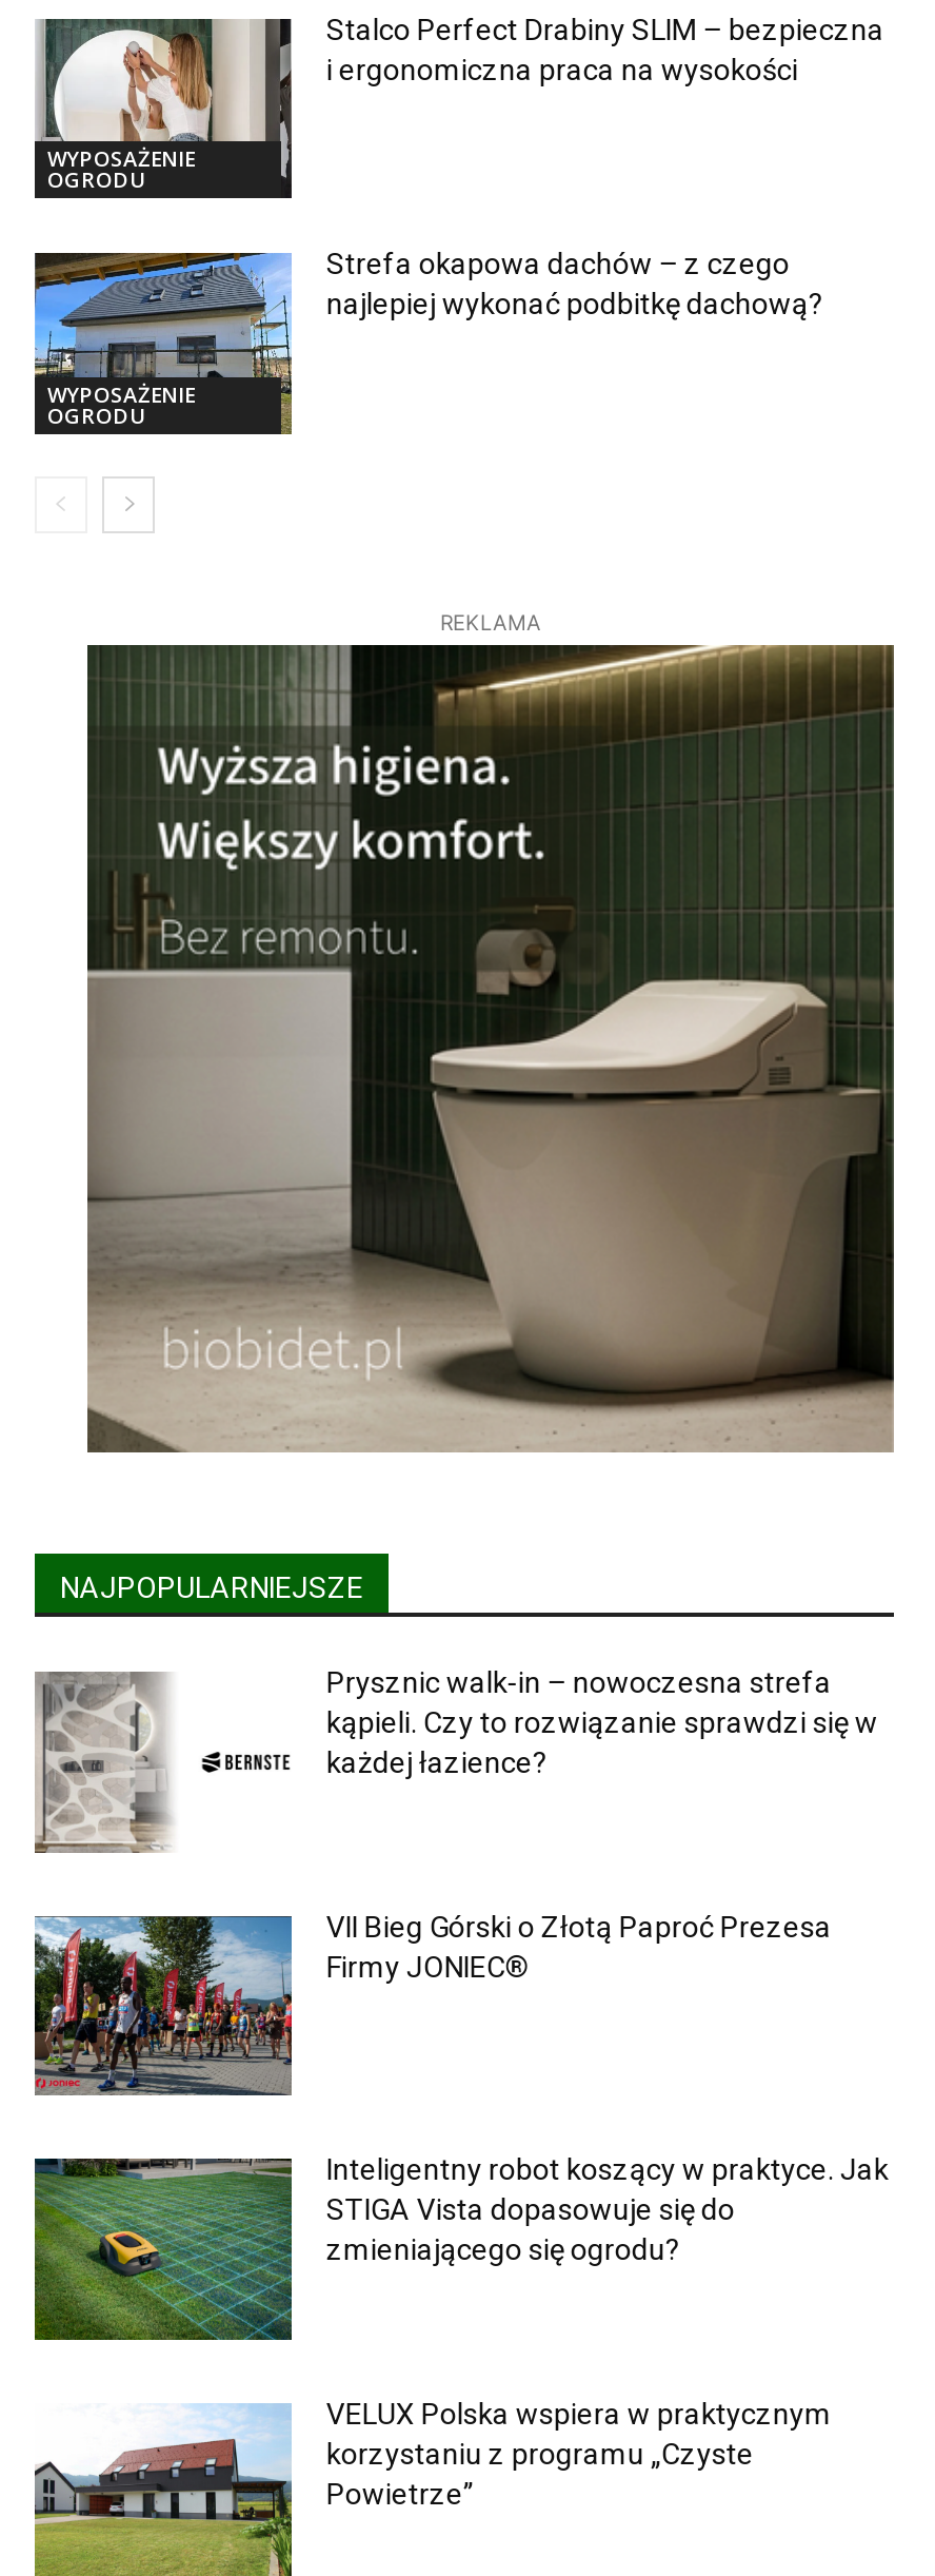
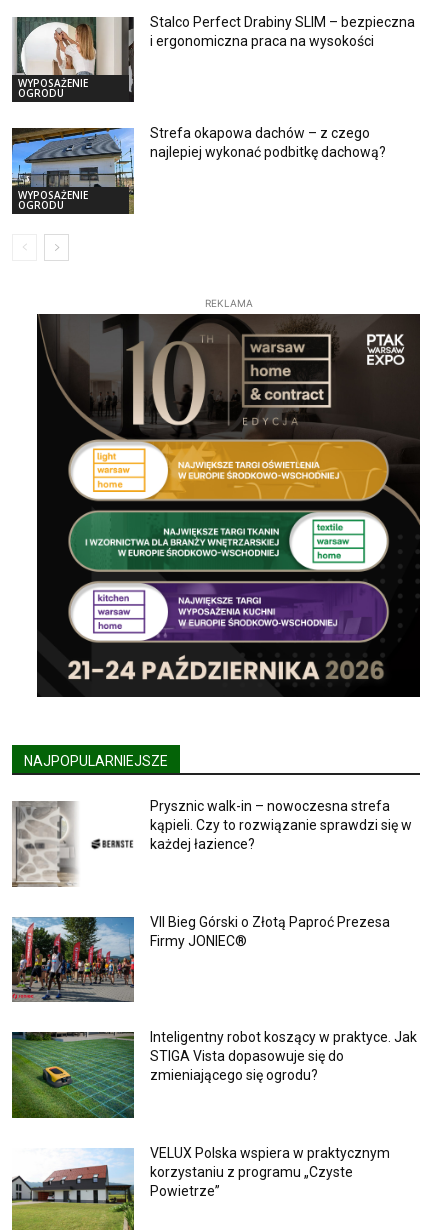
- [image]
+ [image]
